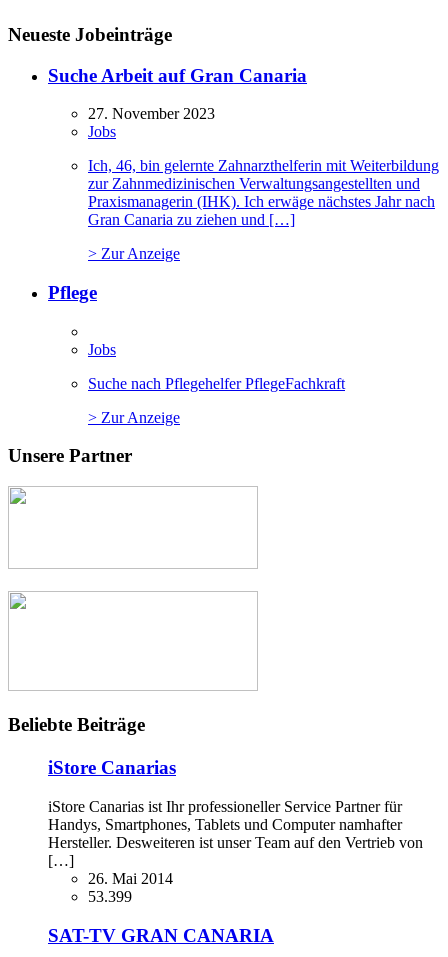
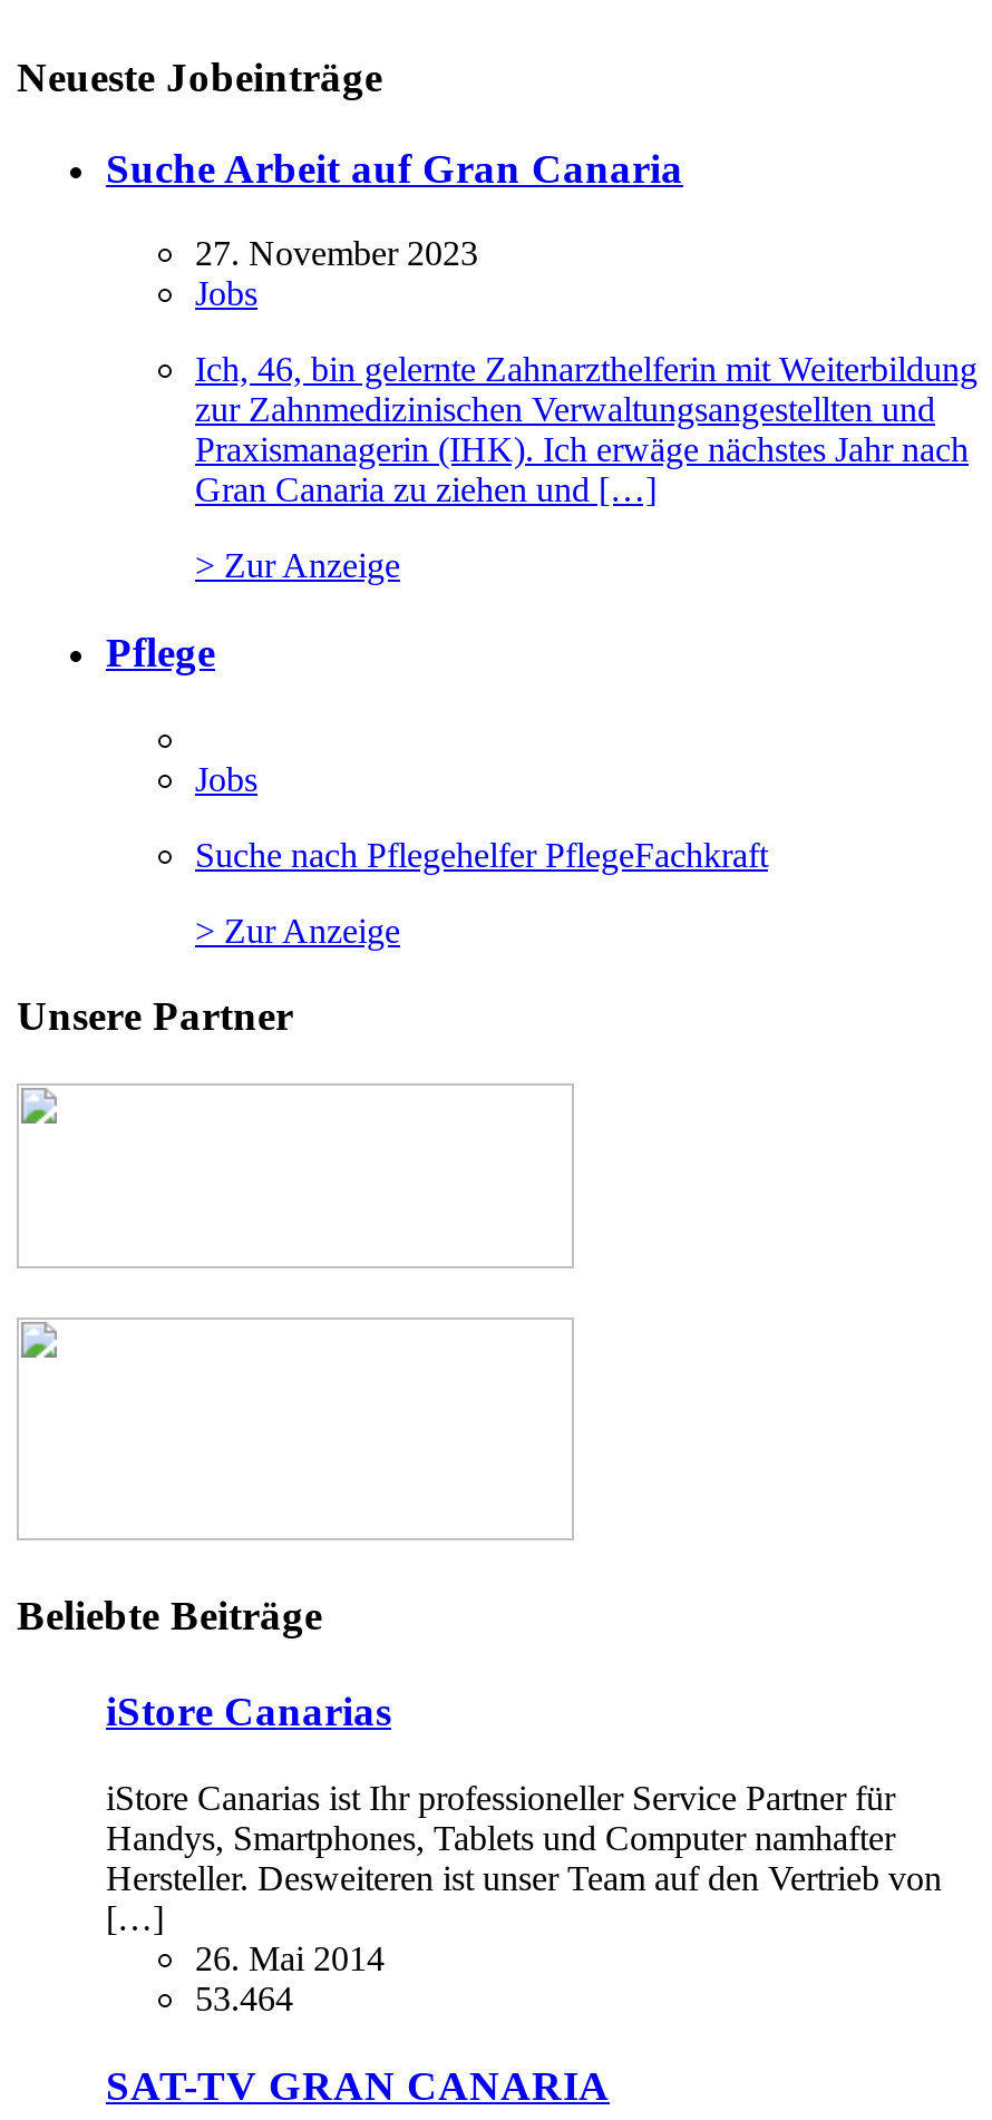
- 53.399
+ 53.464
